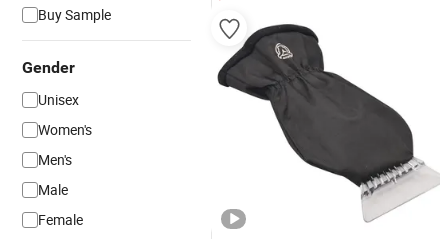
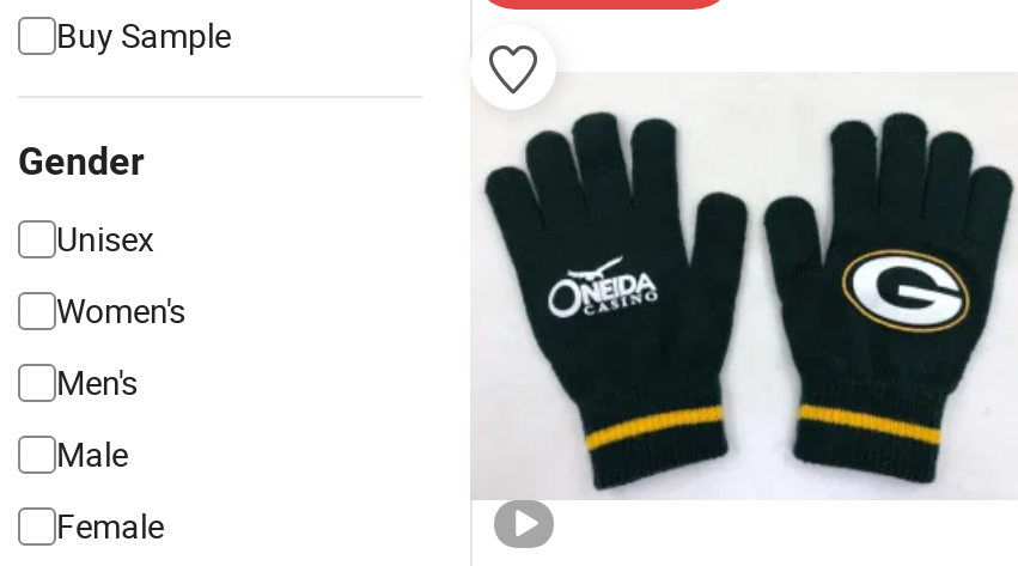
- [image]
+ [image]
